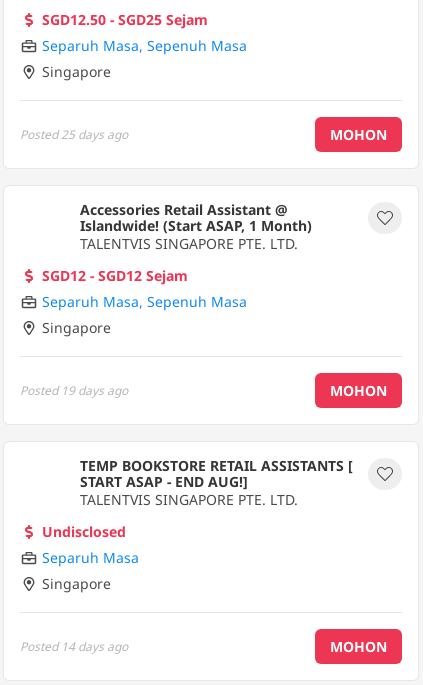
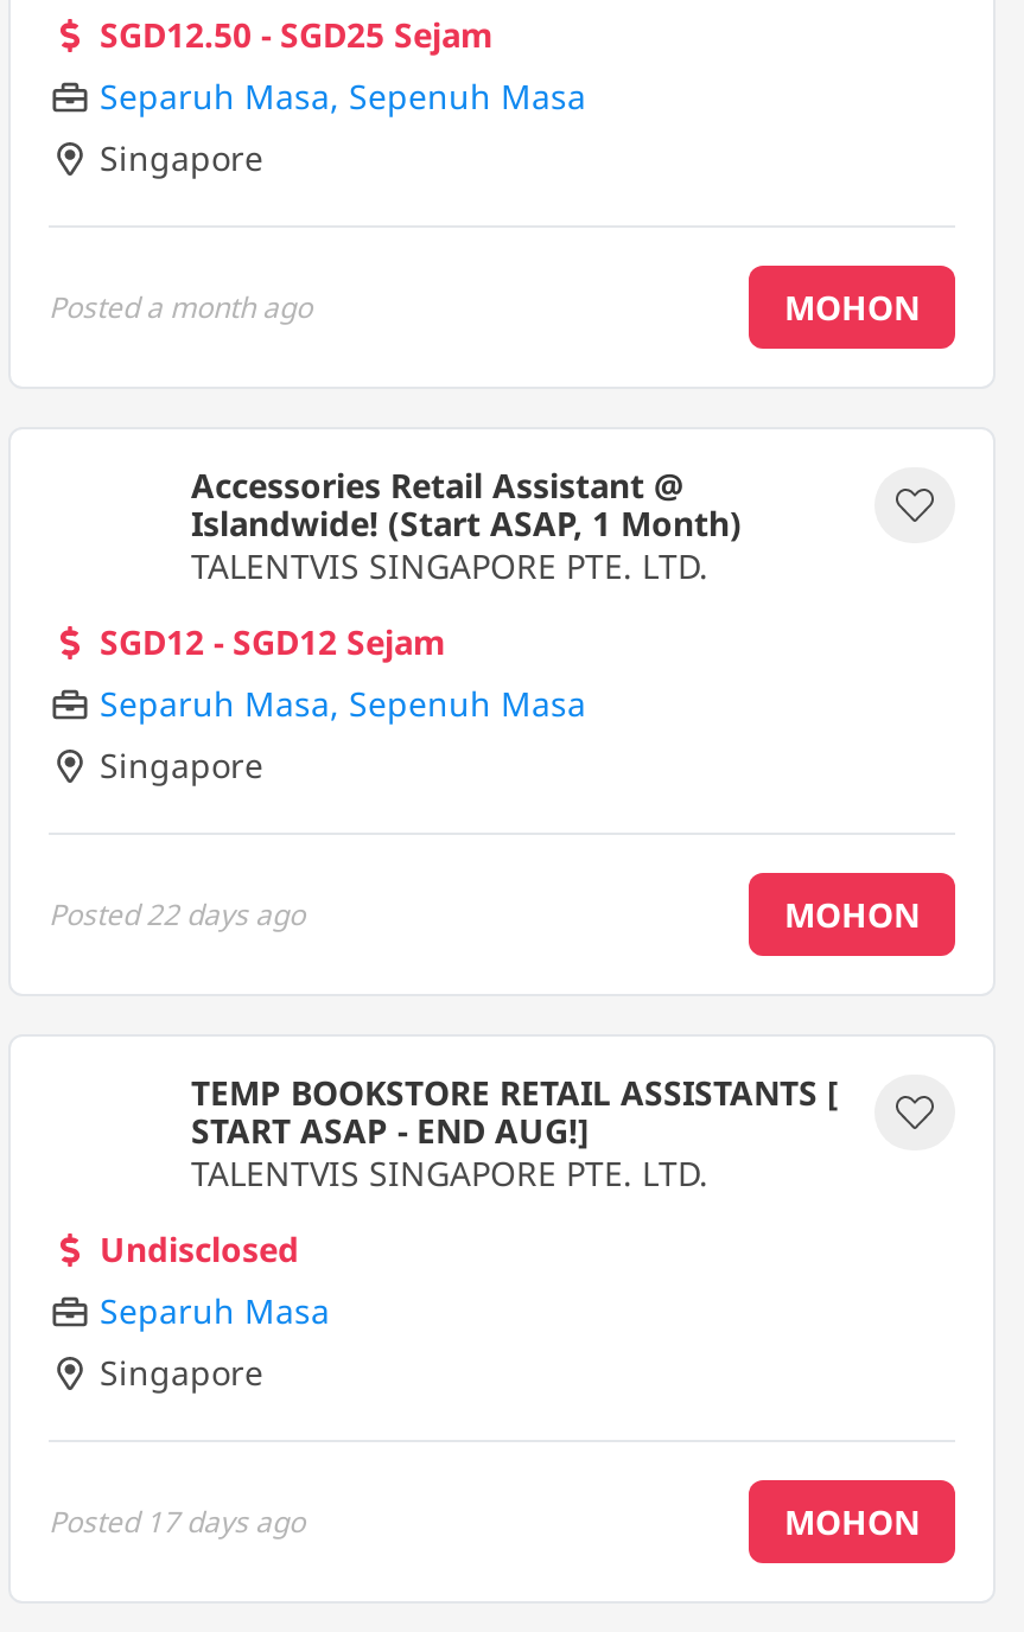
- Posted25 days ago
+ Posteda month ago

- Posted19 days ago
+ Posted22 days ago

- Posted 14 days ago
+ Posted 17 days ago
